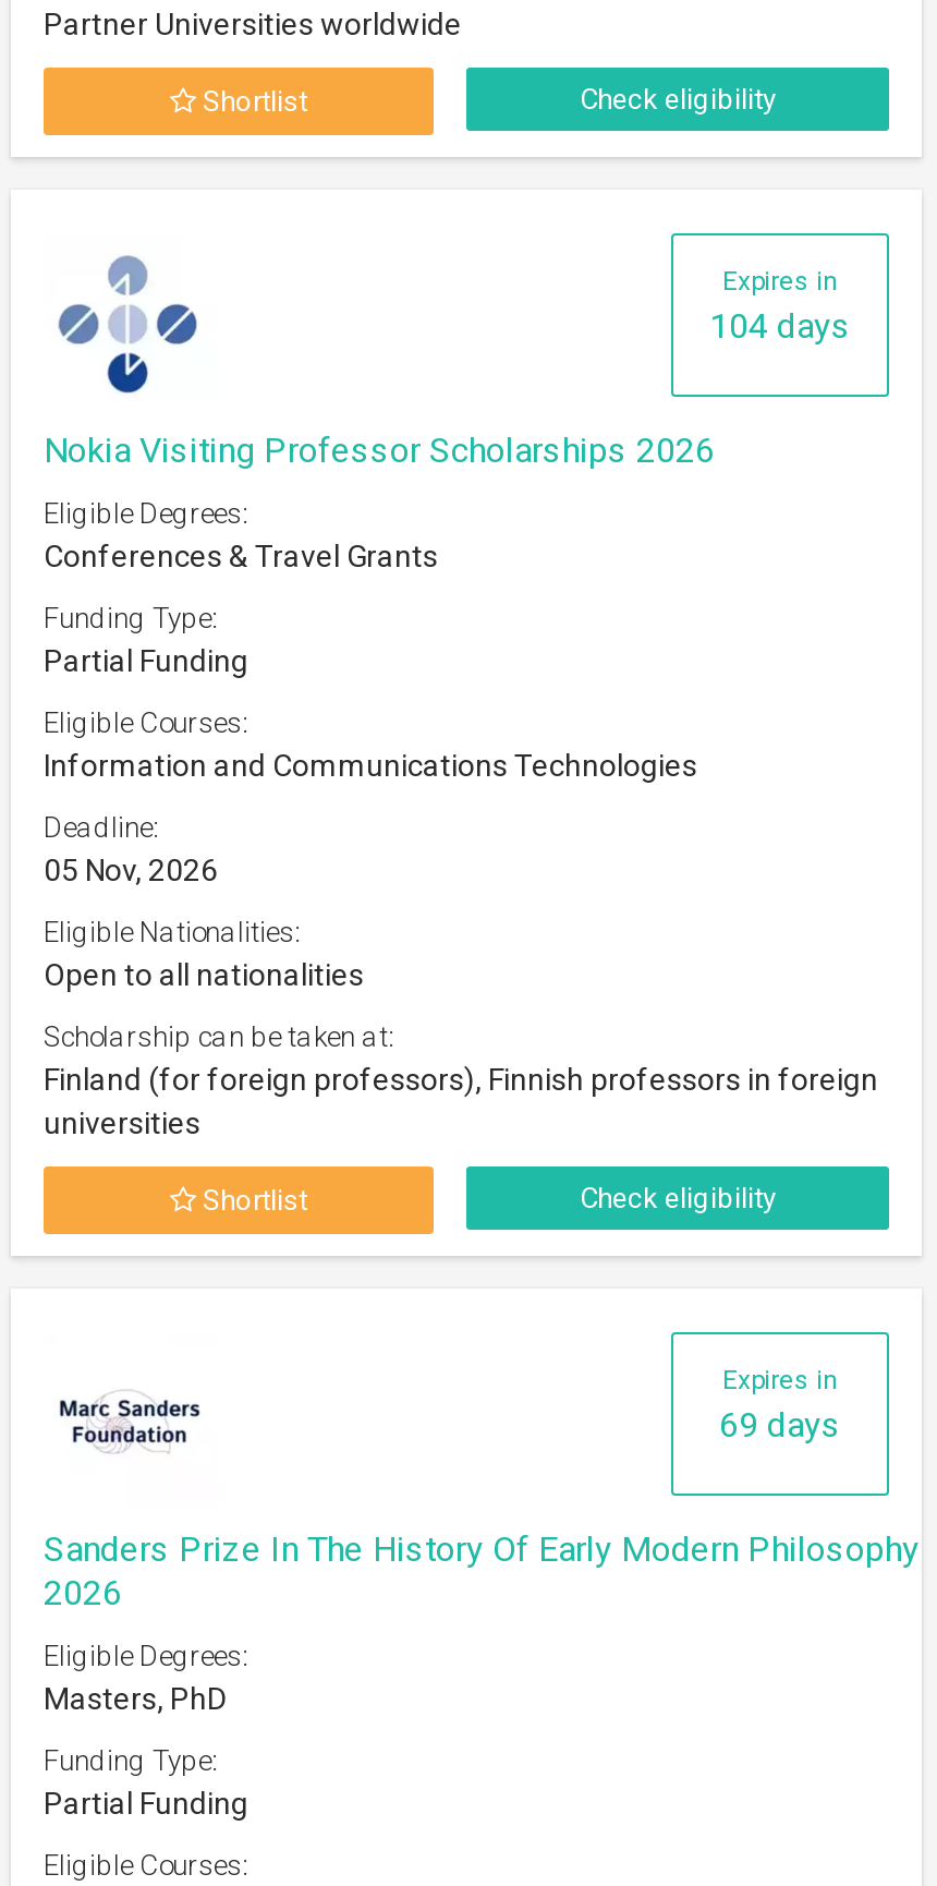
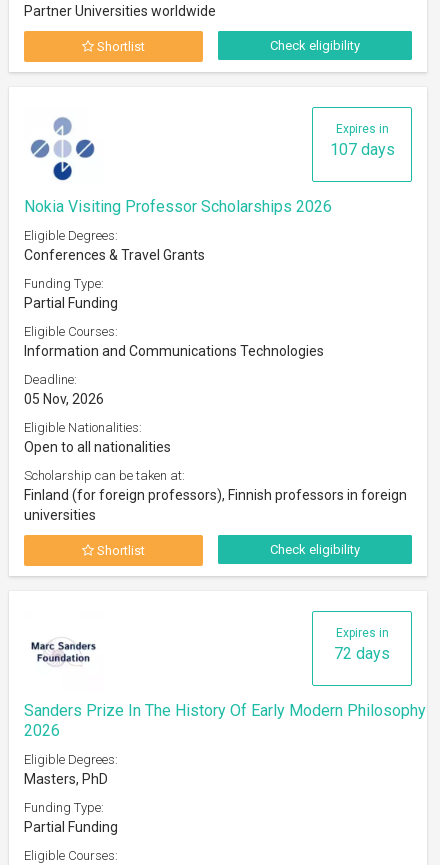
- 104 days
+ 107 days

- 69 days
+ 72 days
